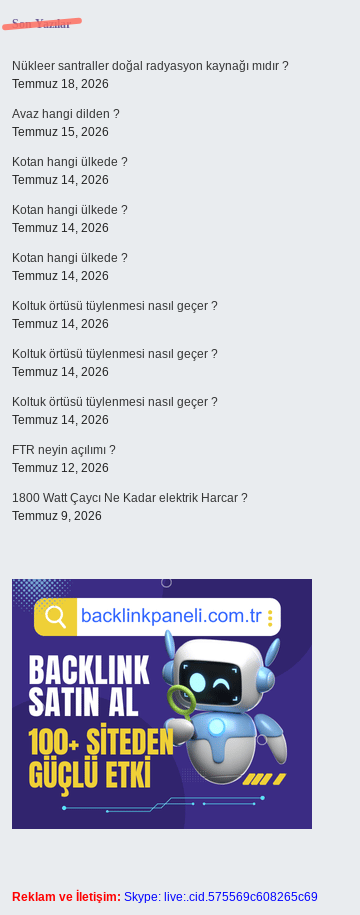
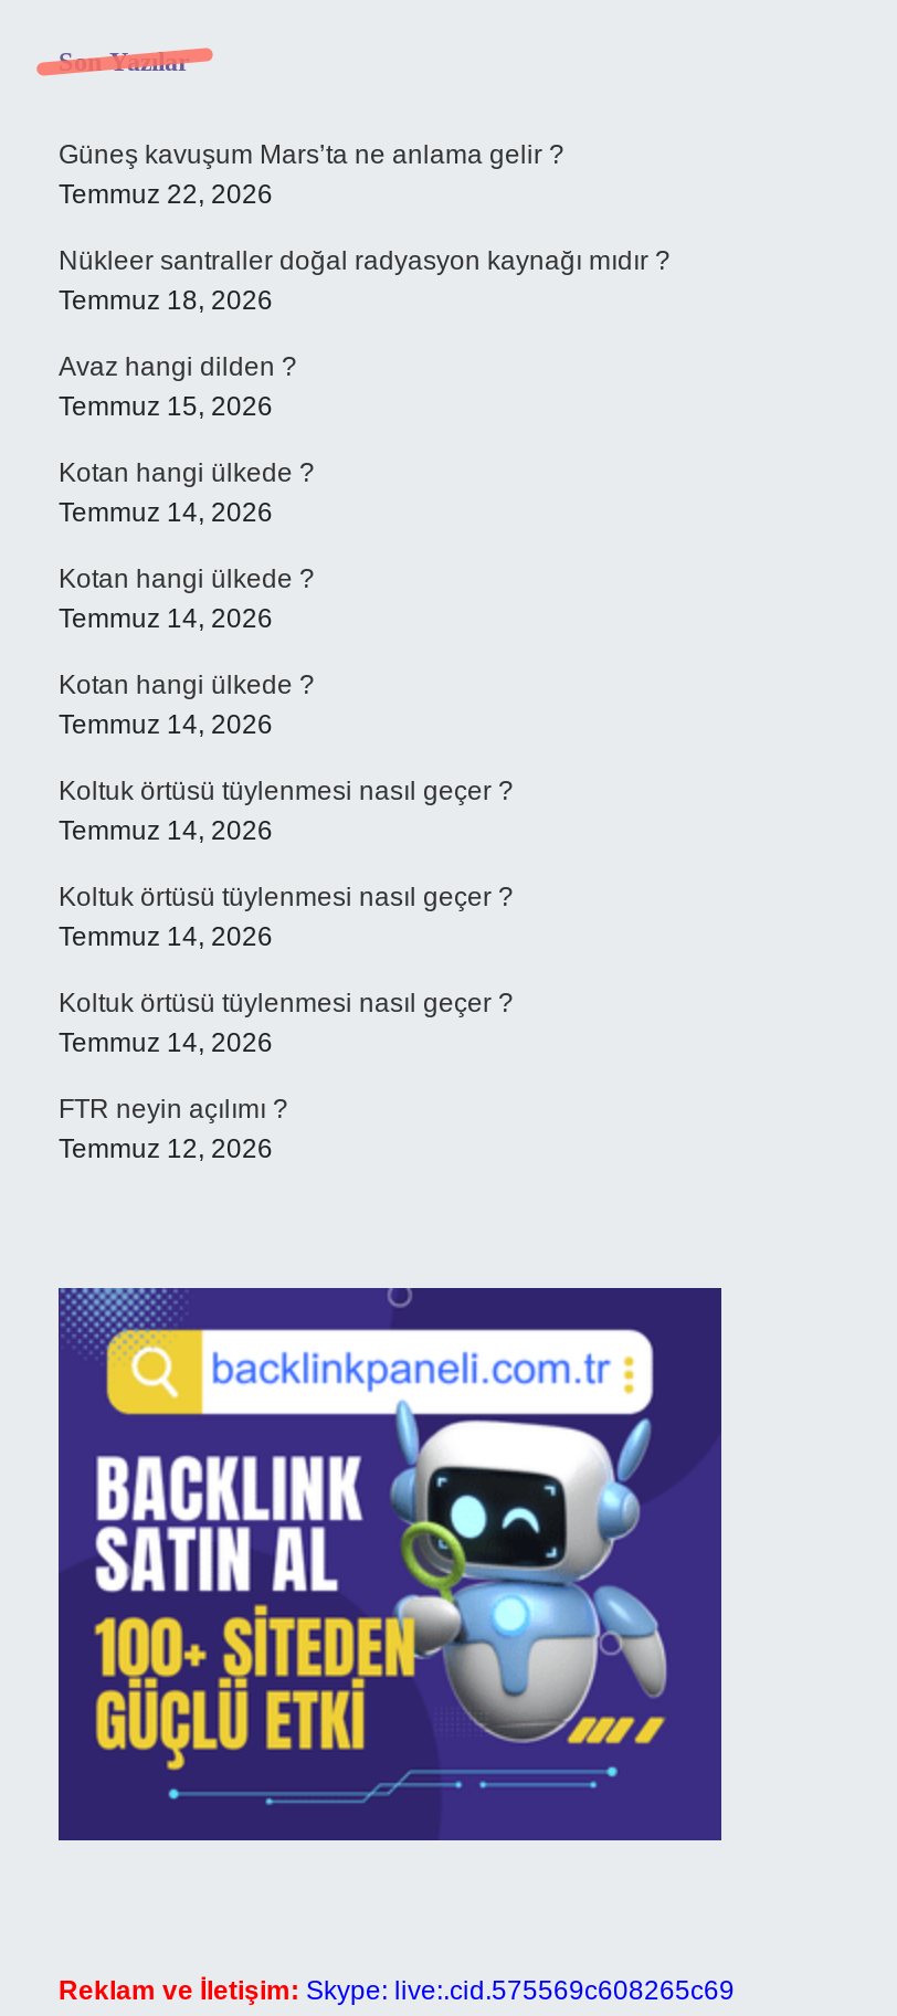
+ Güneş kavuşum Mars’ta ne anlama gelir ?
+ Temmuz 22, 2026

moved down: Nükleer santraller doğal radyasyon kaynağı mıdır ? | Temmuz 18, 2026 | Avaz hangi dilden ? | ... | FTR neyin açılımı ? | Temmuz 12, 2026

- 1800 Watt Çaycı Ne Kadar elektrik Harcar ?
- Temmuz 9, 2026
